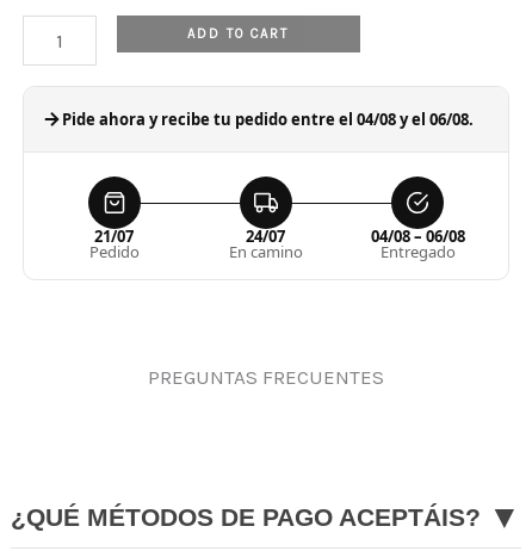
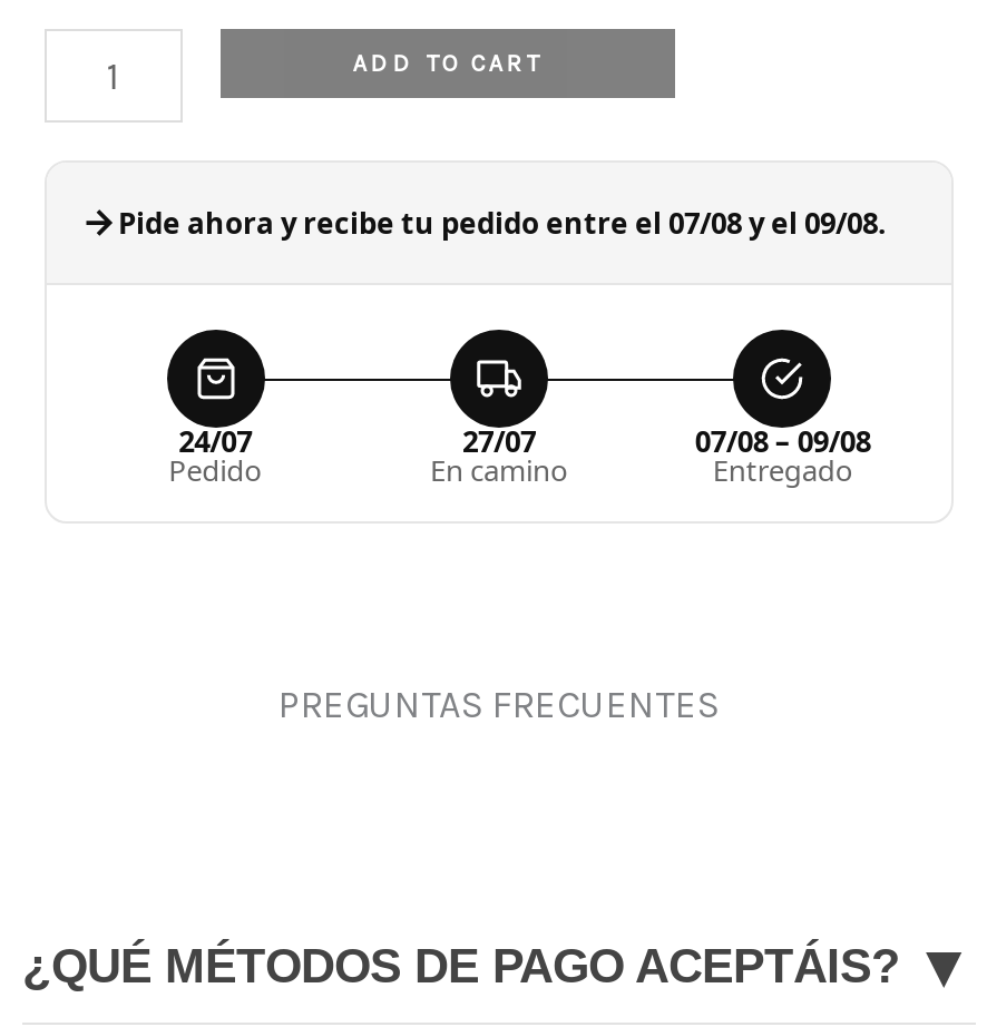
- Pide ahora y recibe tu pedido entre el 04/08 y el 06/08.
+ Pide ahora y recibe tu pedido entre el 07/08 y el 09/08.

- 21/07
+ 24/07

- 24/07
+ 27/07

- 04/08 – 06/08
+ 07/08 – 09/08
